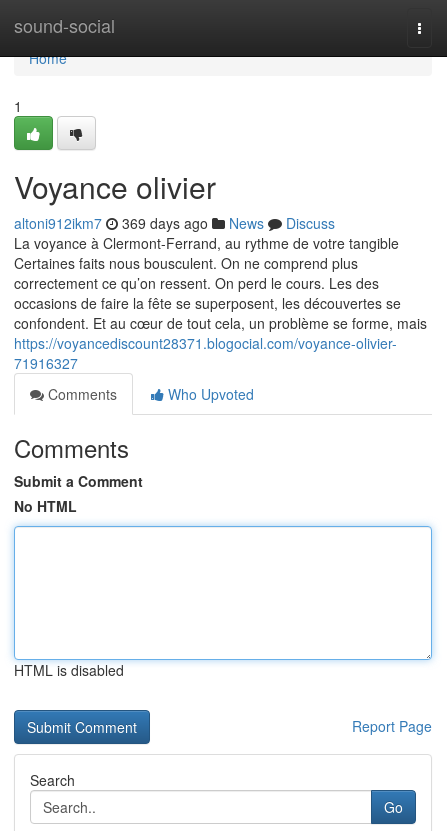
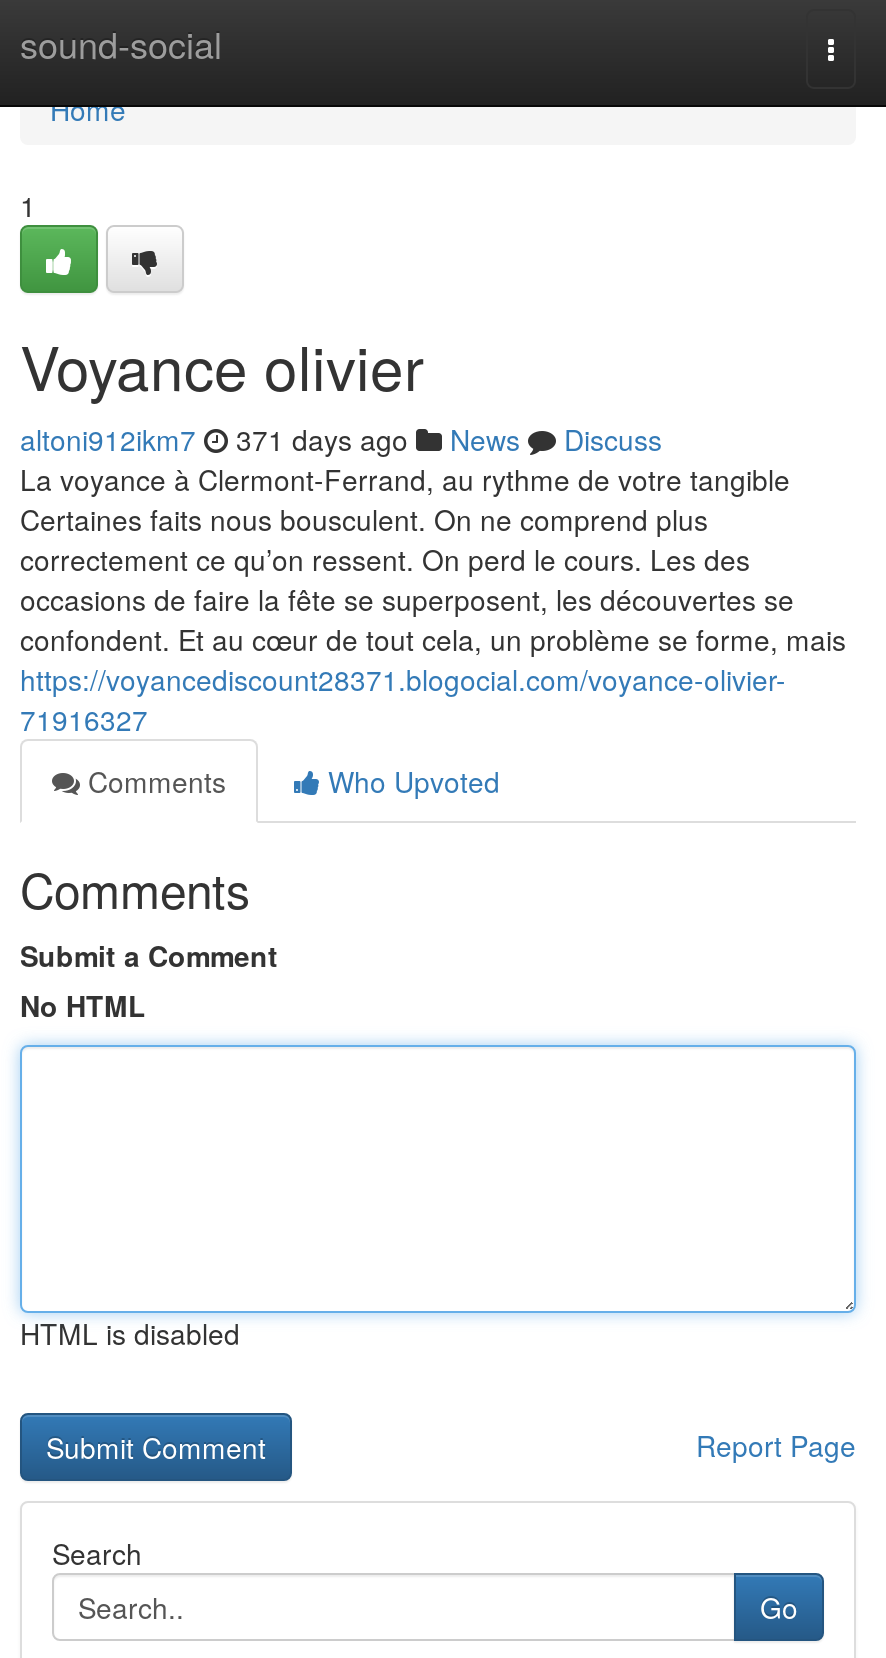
- altoni912ikm7 369 days ago News Discuss
+ altoni912ikm7 371 days ago News Discuss
